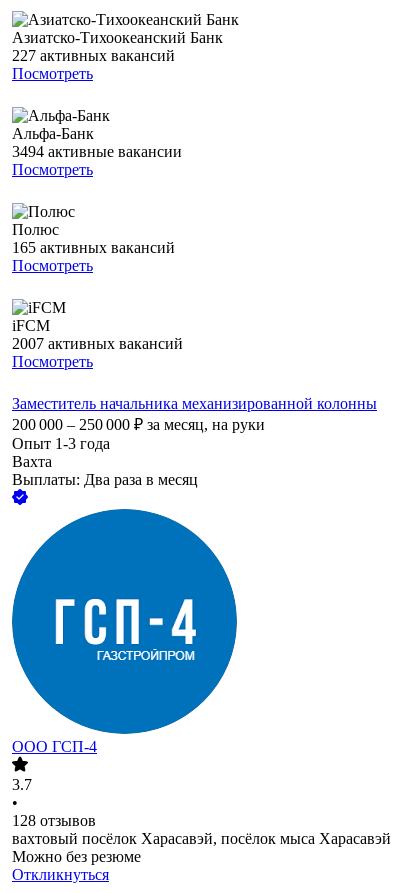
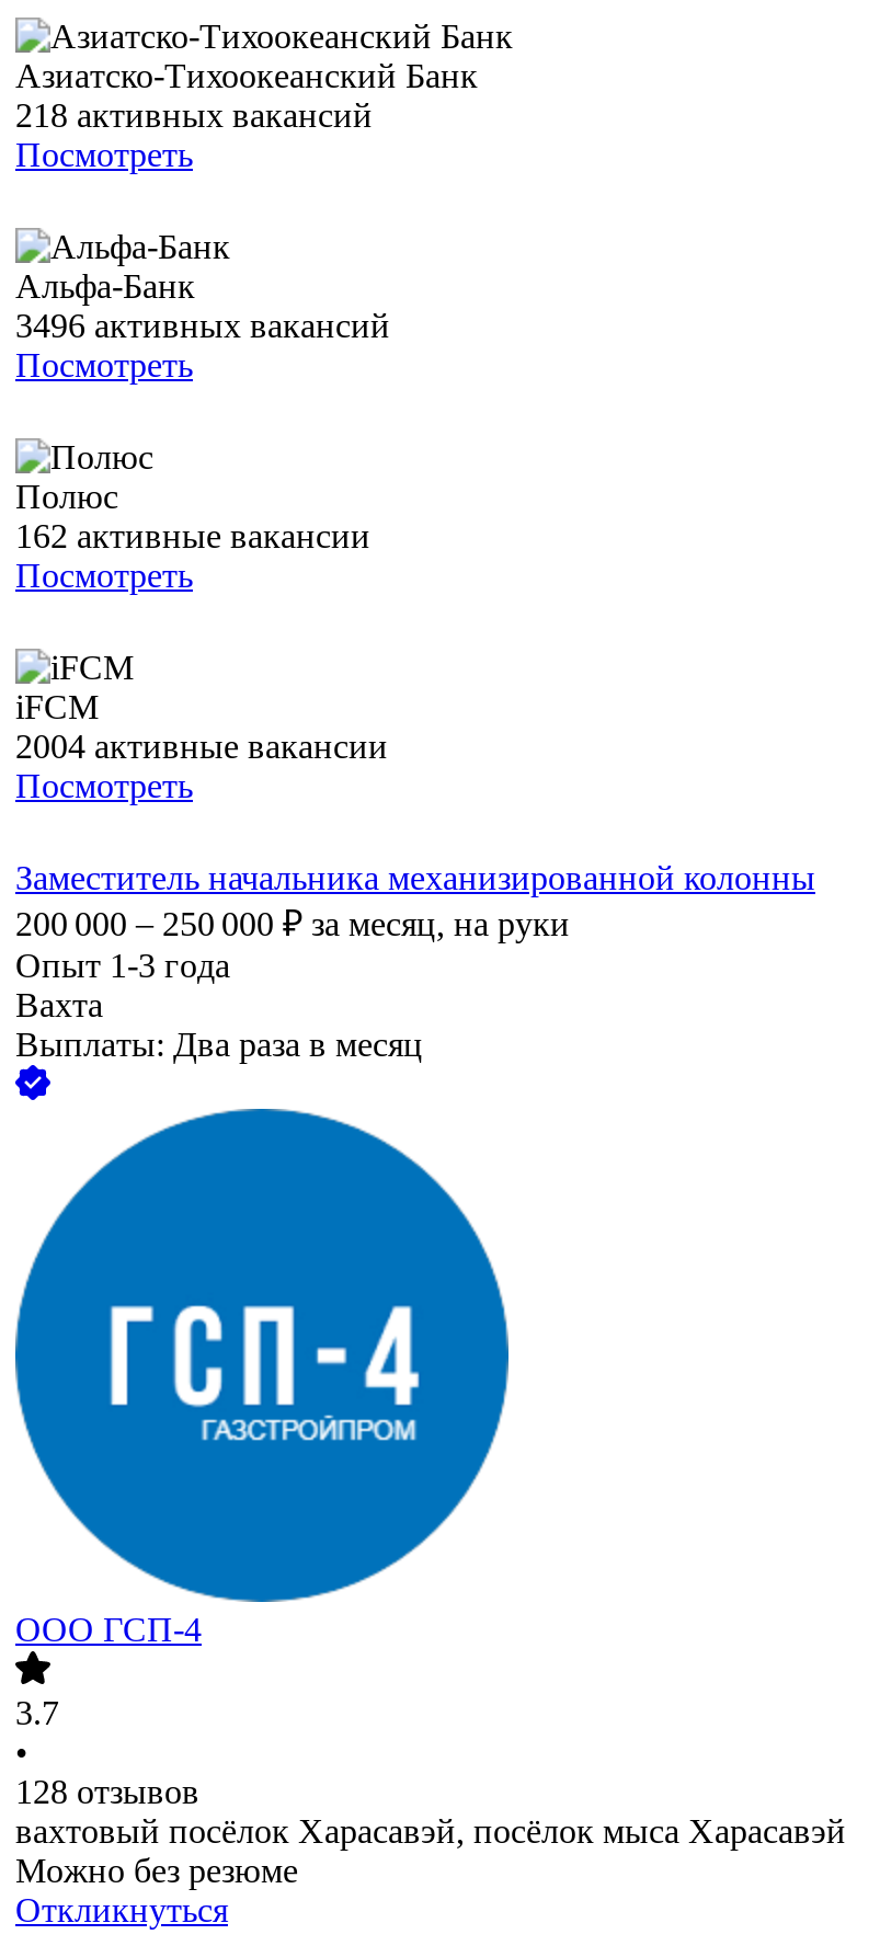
- 227 активных вакансий
+ 218 активных вакансий

- 3494 активные вакансии
+ 3496 активных вакансий

- 165 активных вакансий
+ 162 активные вакансии

- 2007 активных вакансий
+ 2004 активные вакансии
